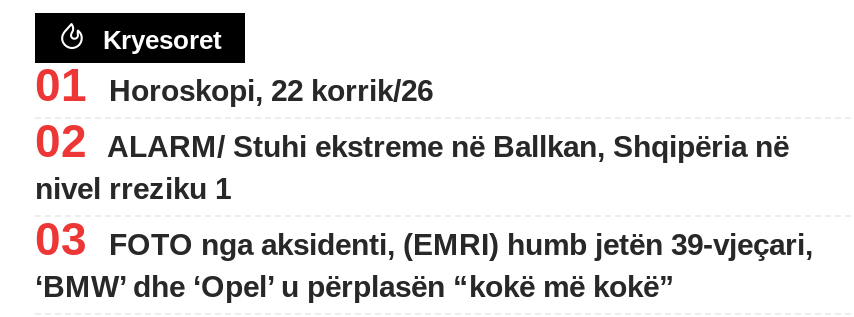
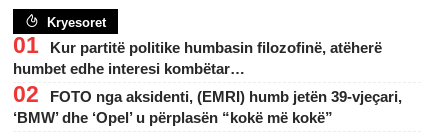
- Horoskopi, 22 korrik/26
- ALARM/ Stuhi ekstreme në Ballkan, Shqipëria në
- nivel rreziku 1
+ Kur partitë politike humbasin filozofinë, atëherë
+ humbet edhe interesi kombëtar…
